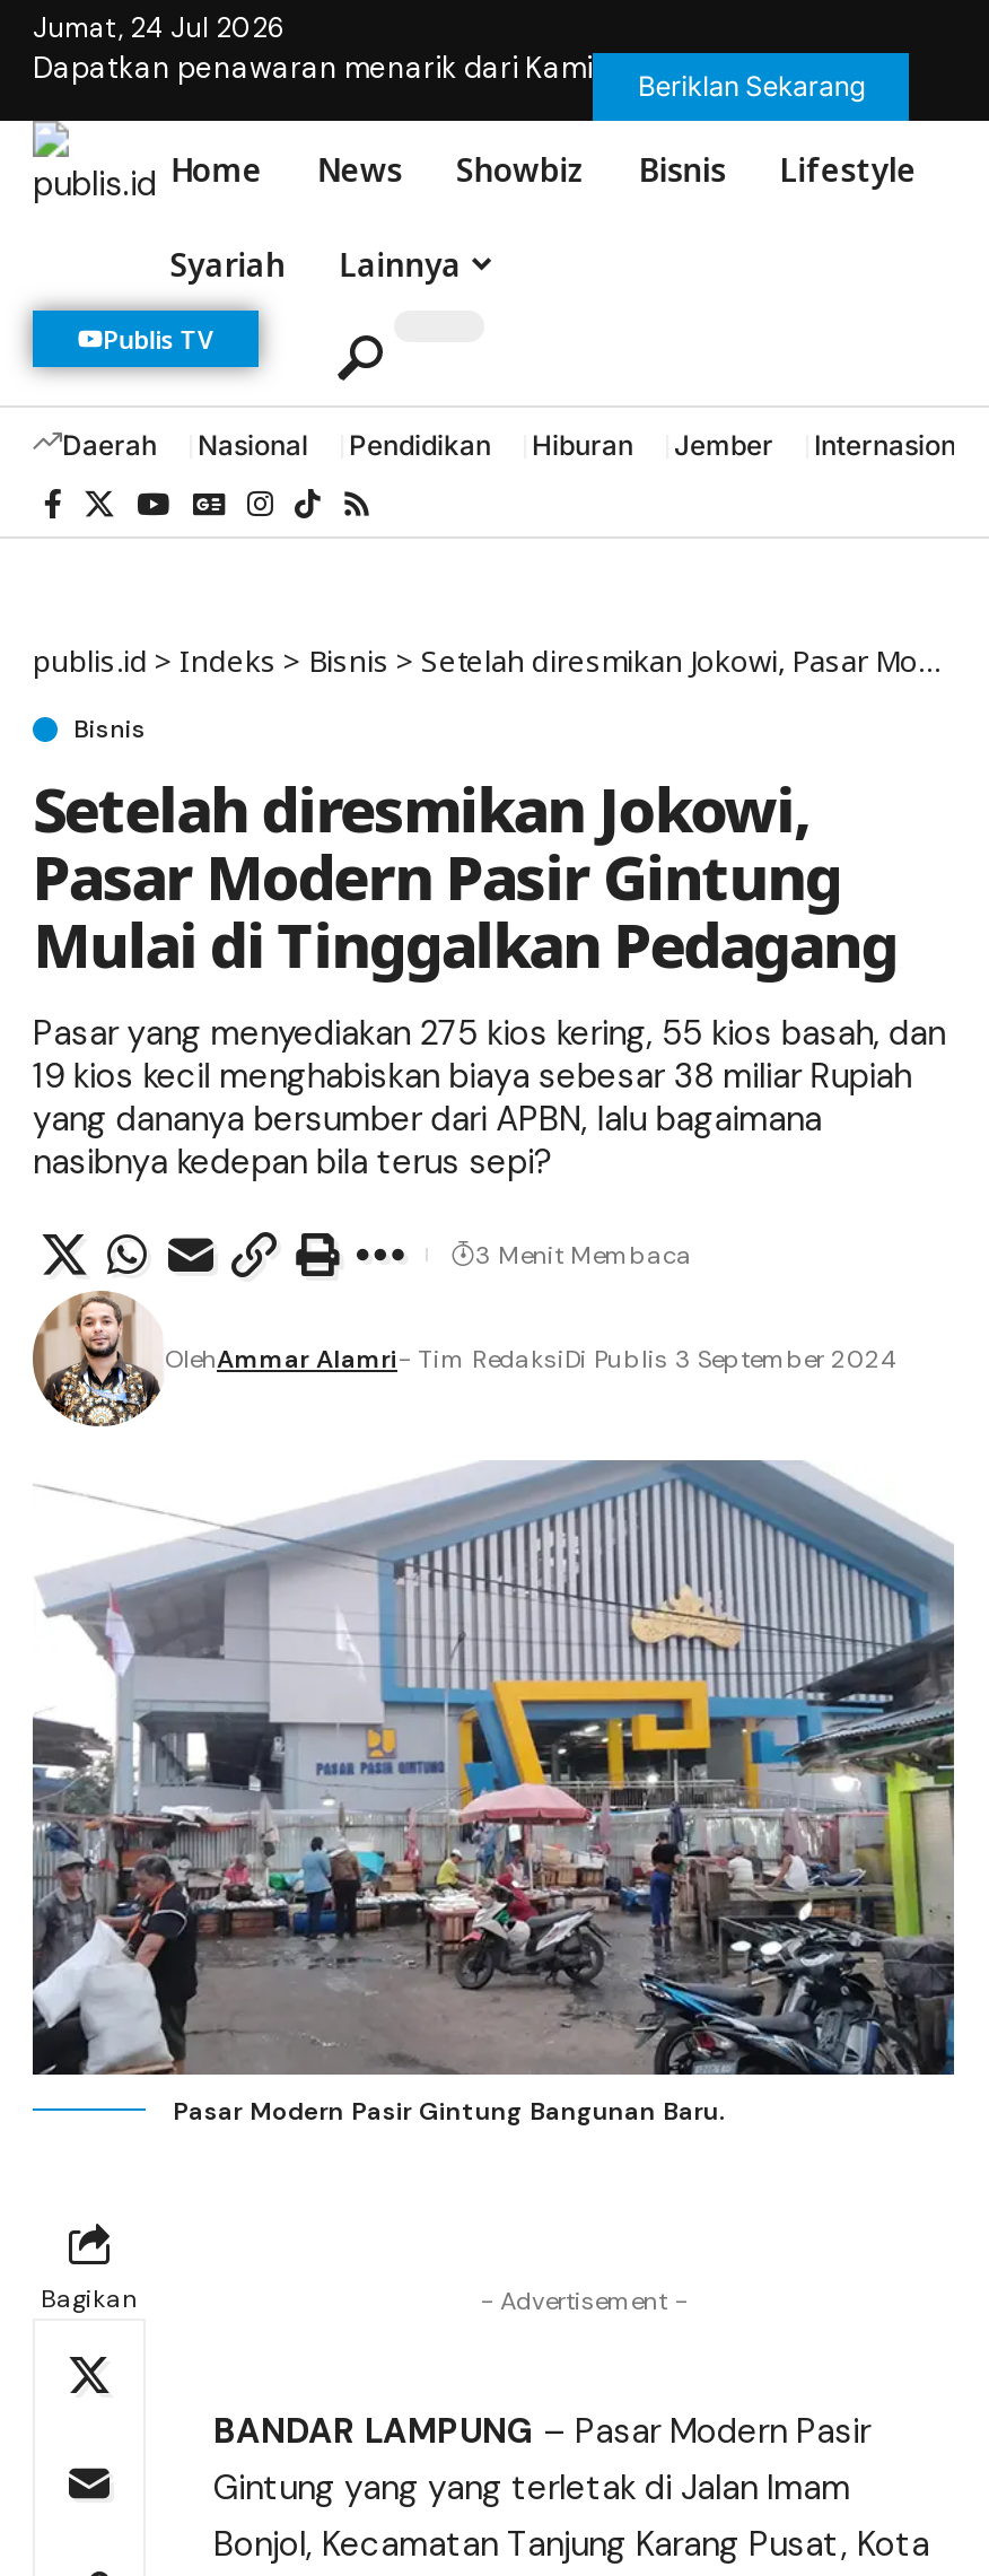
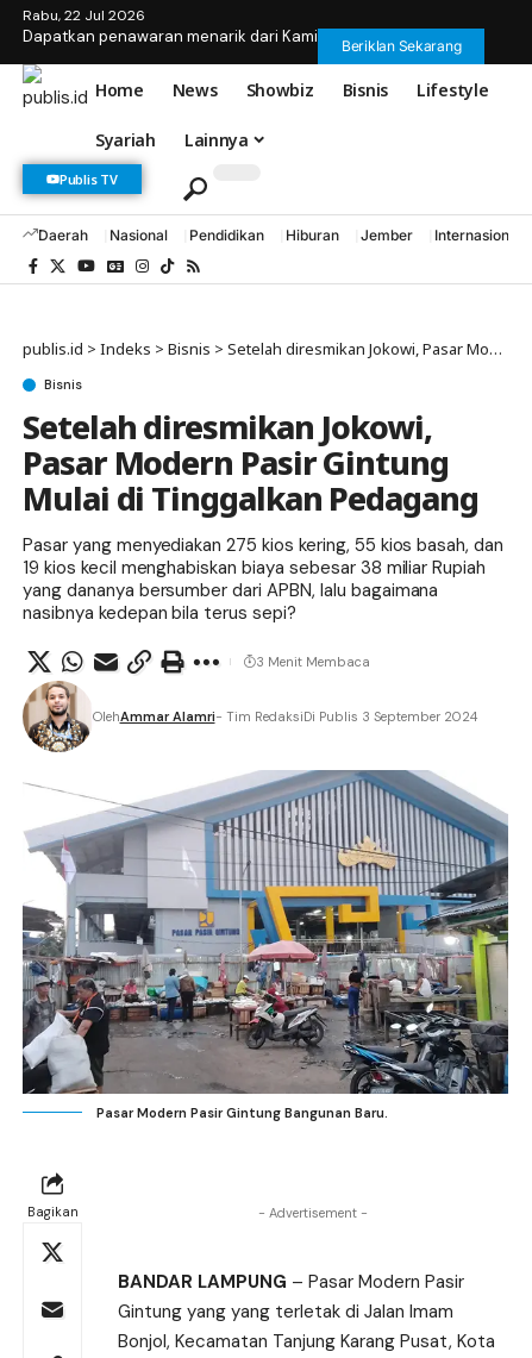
- Jumat, 24 Jul 2026
+ Rabu, 22 Jul 2026
